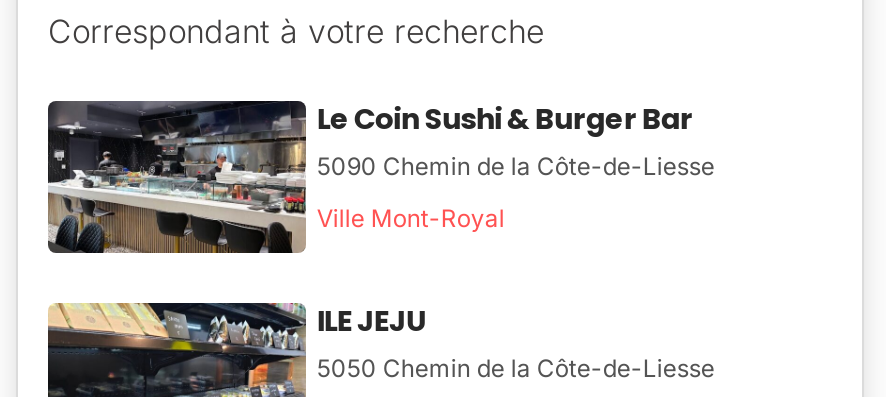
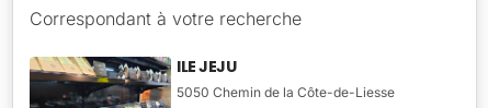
- [image]
- Le Coin Sushi & Burger Bar
- 5090 Chemin de la Côte-de-Liesse
- Ville Mont-Royal
